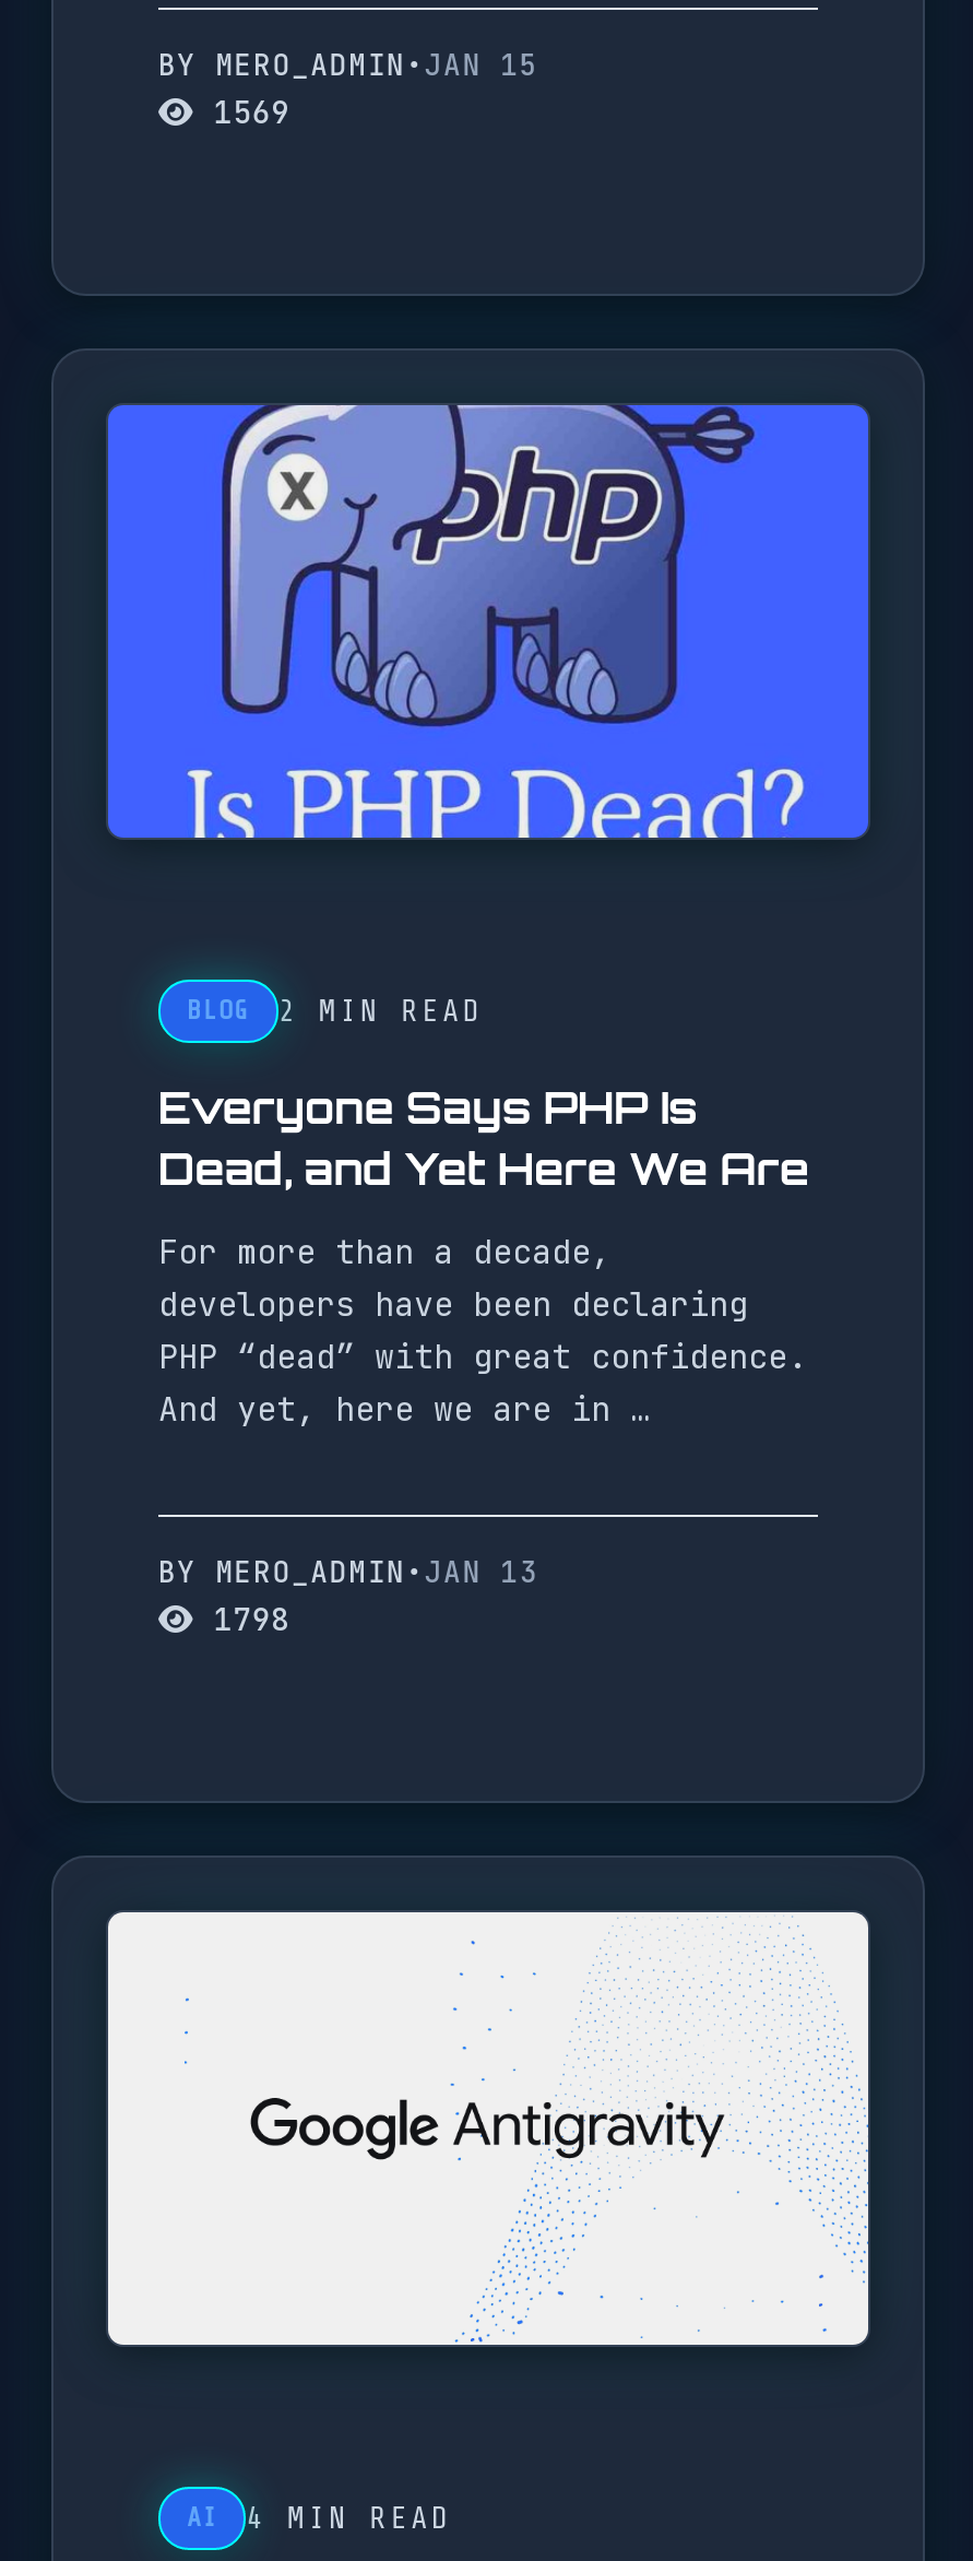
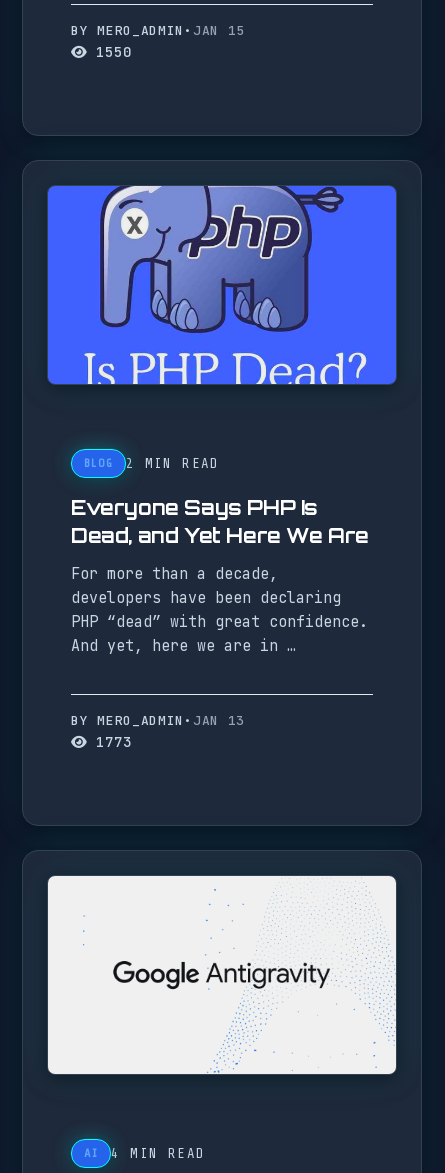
- 1569
+ 1550

- 1798
+ 1773
